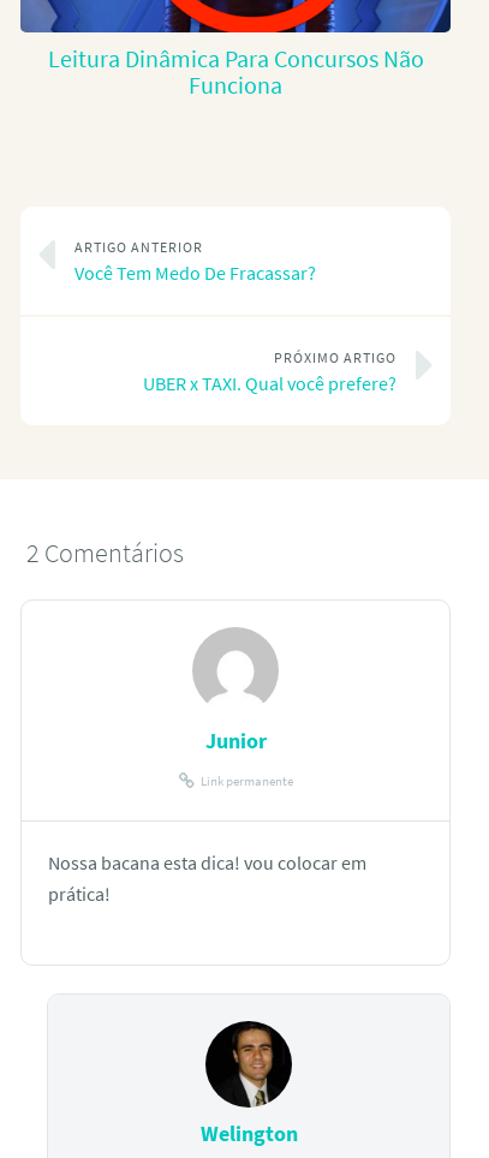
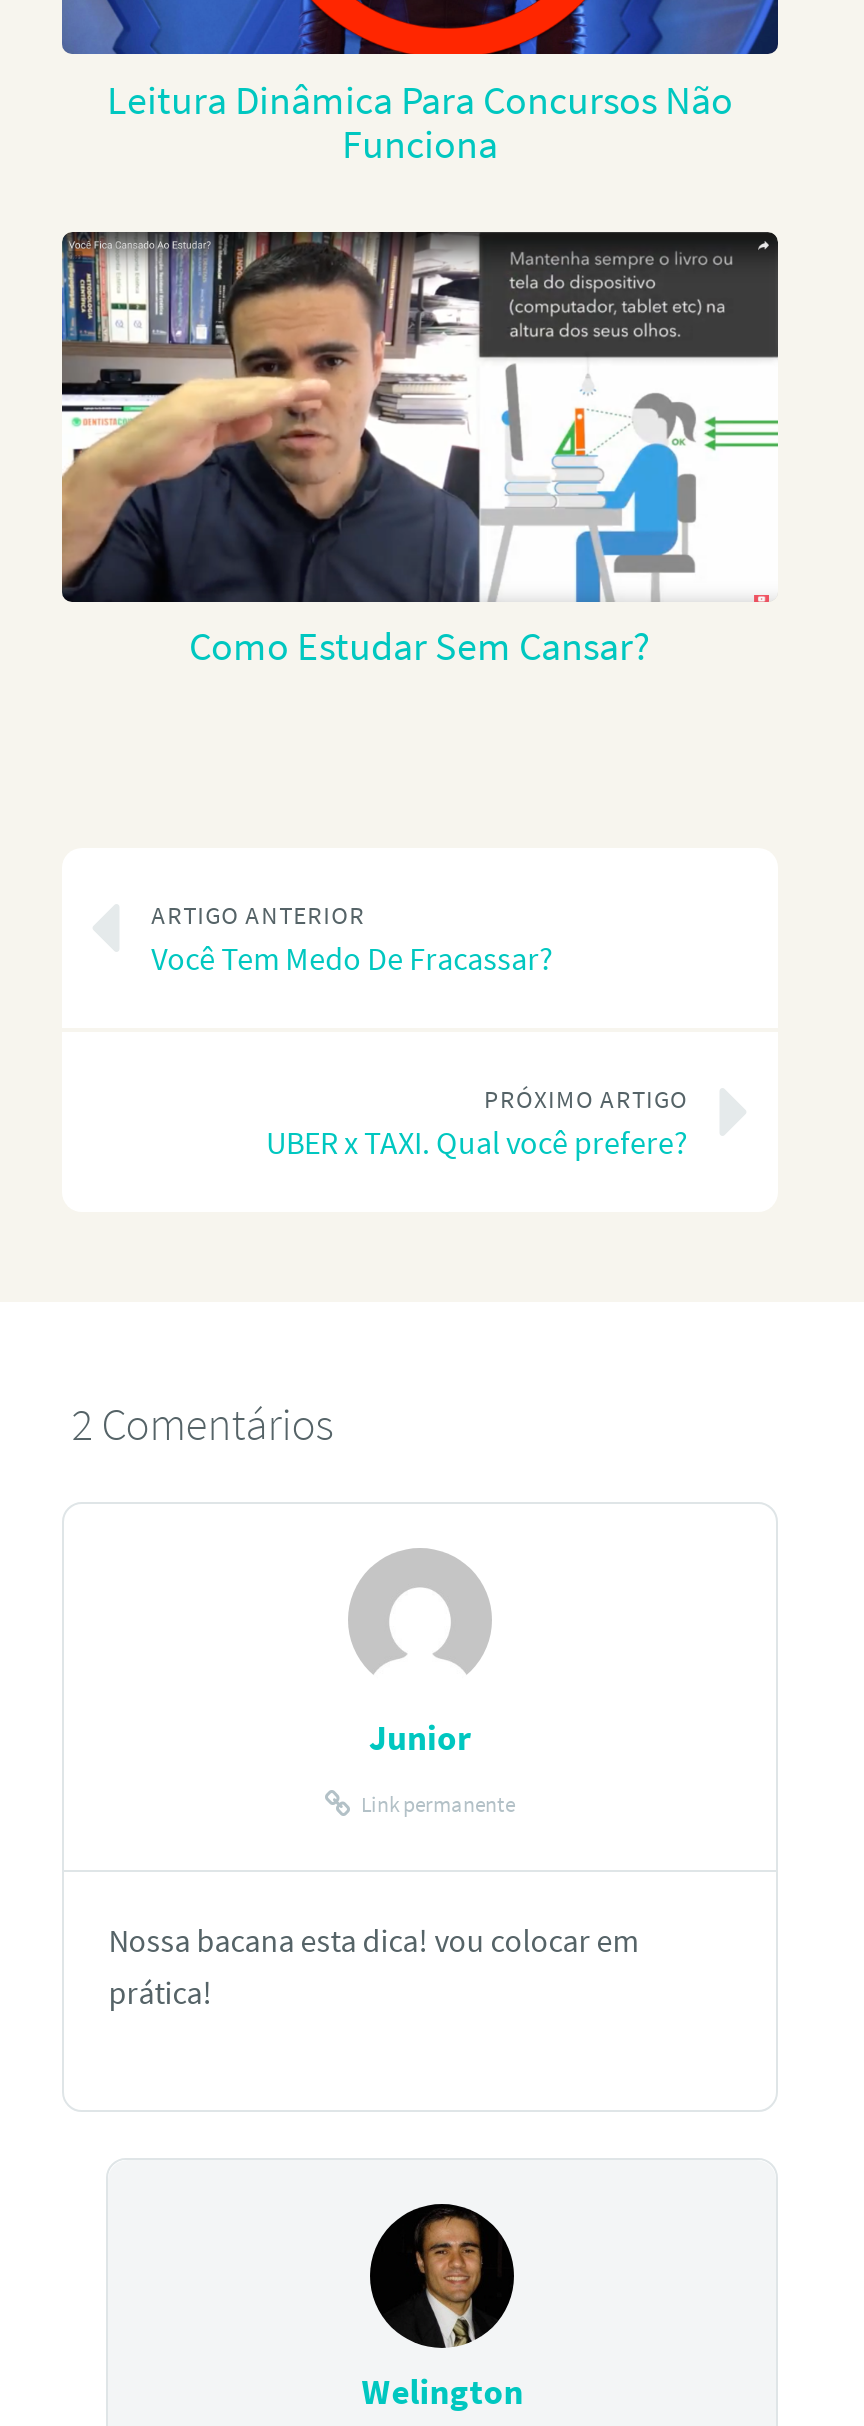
+ [image]
+ Como Estudar Sem Cansar?
